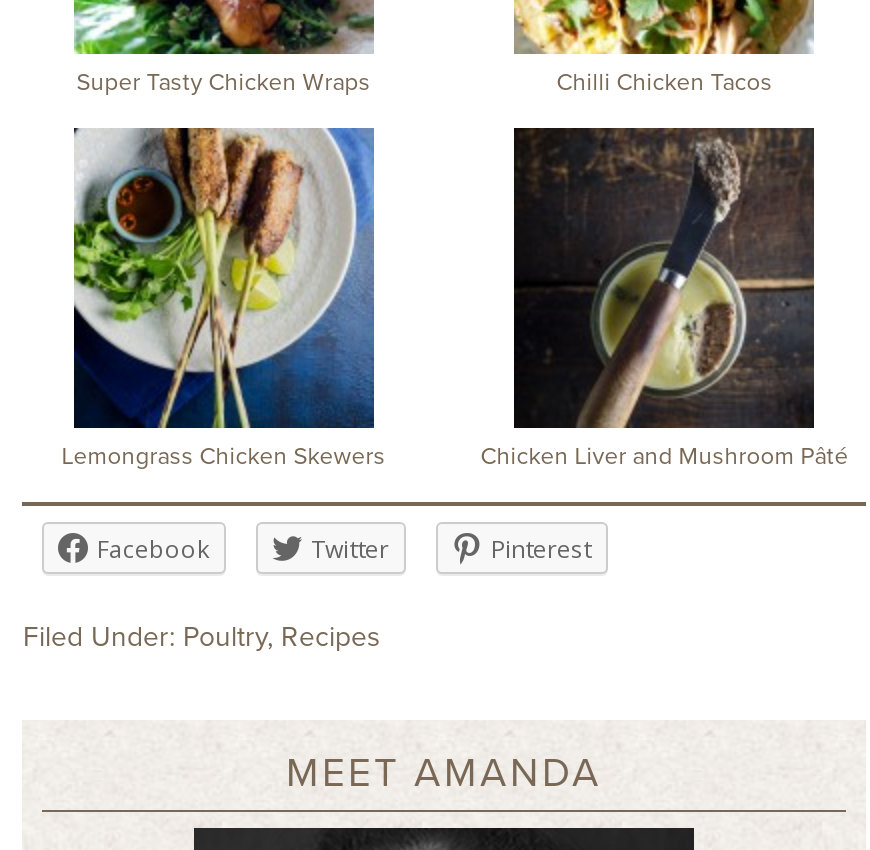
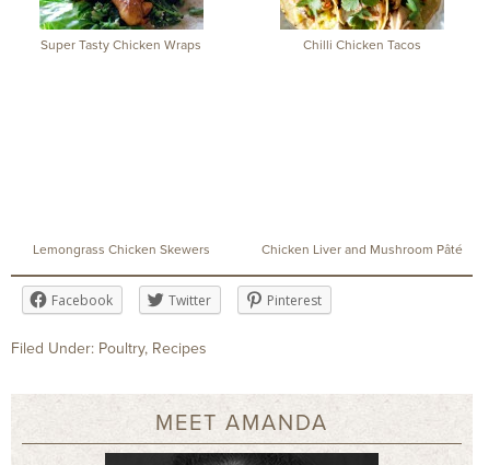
- [image]

- [image]
